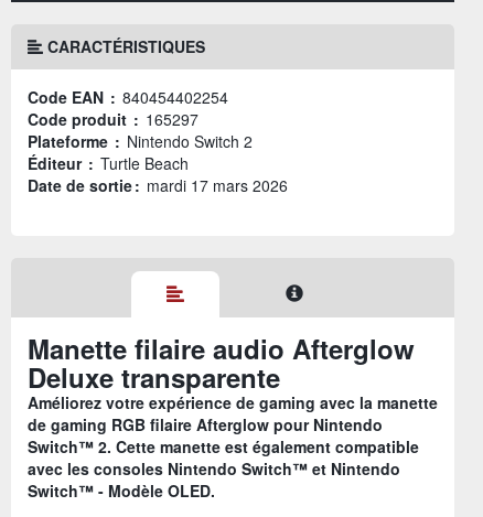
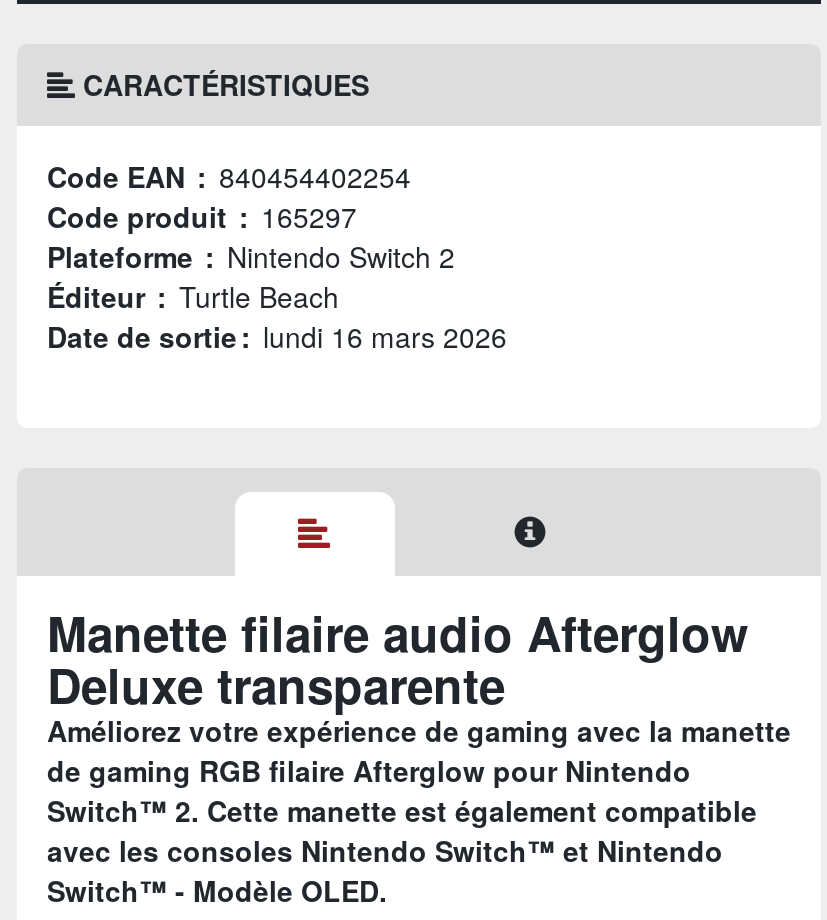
- Date de sortie : mardi 17 mars 2026
+ Date de sortie : lundi 16 mars 2026
